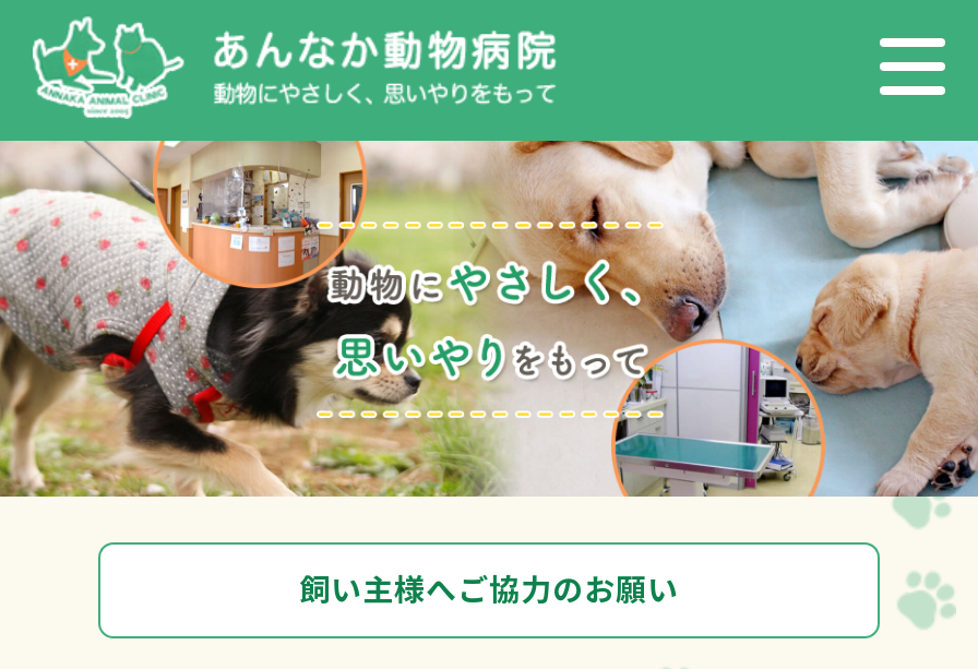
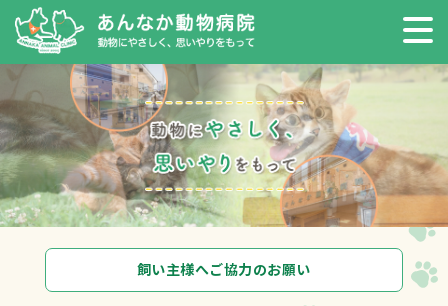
- [image]
+ [image]
